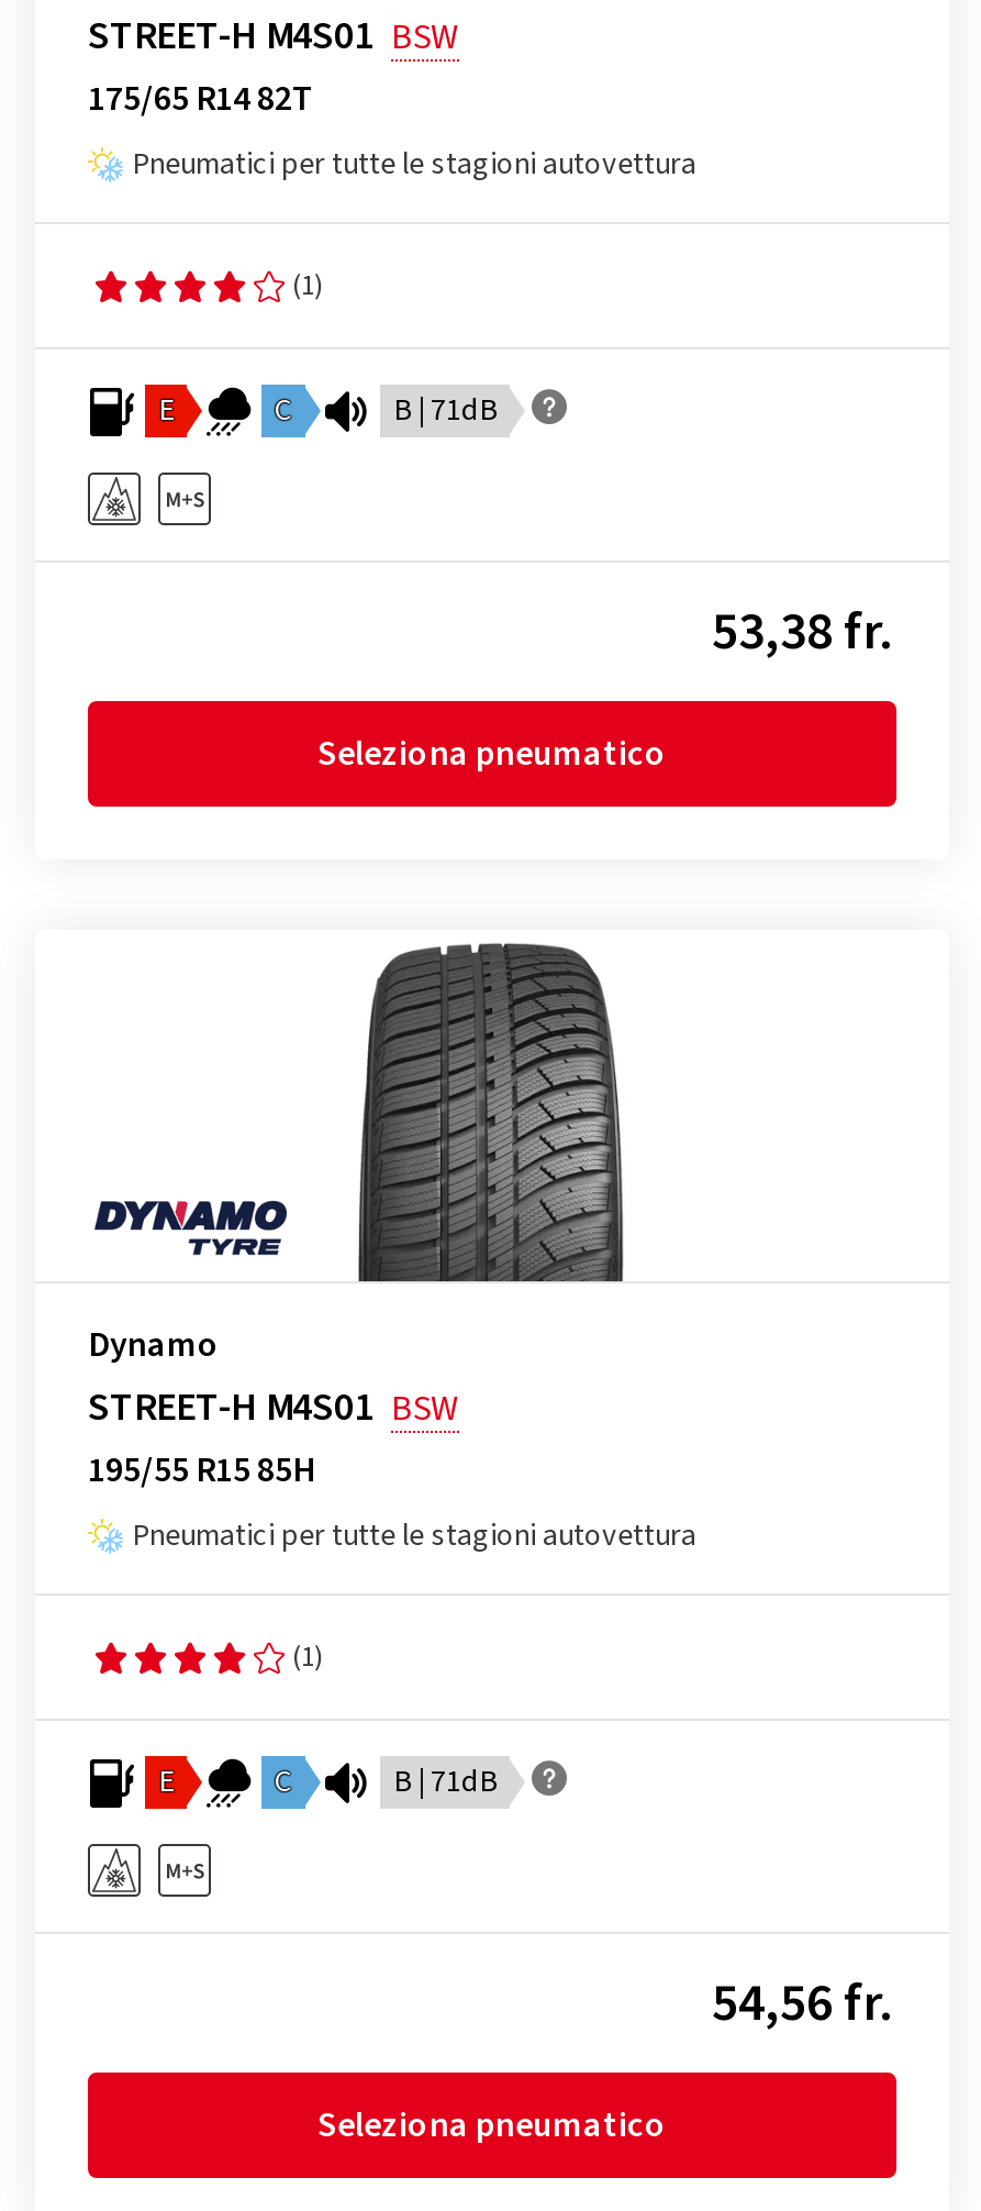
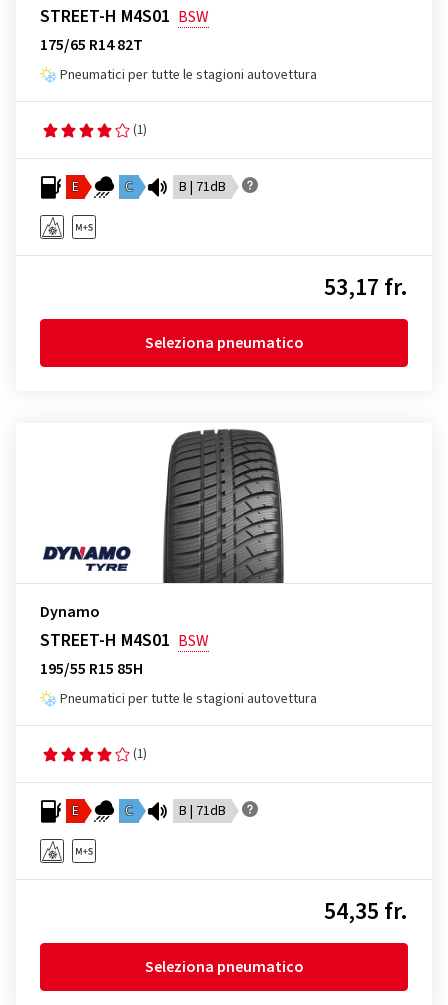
- 53,38 fr.
+ 53,17 fr.

- 54,56 fr.
+ 54,35 fr.
